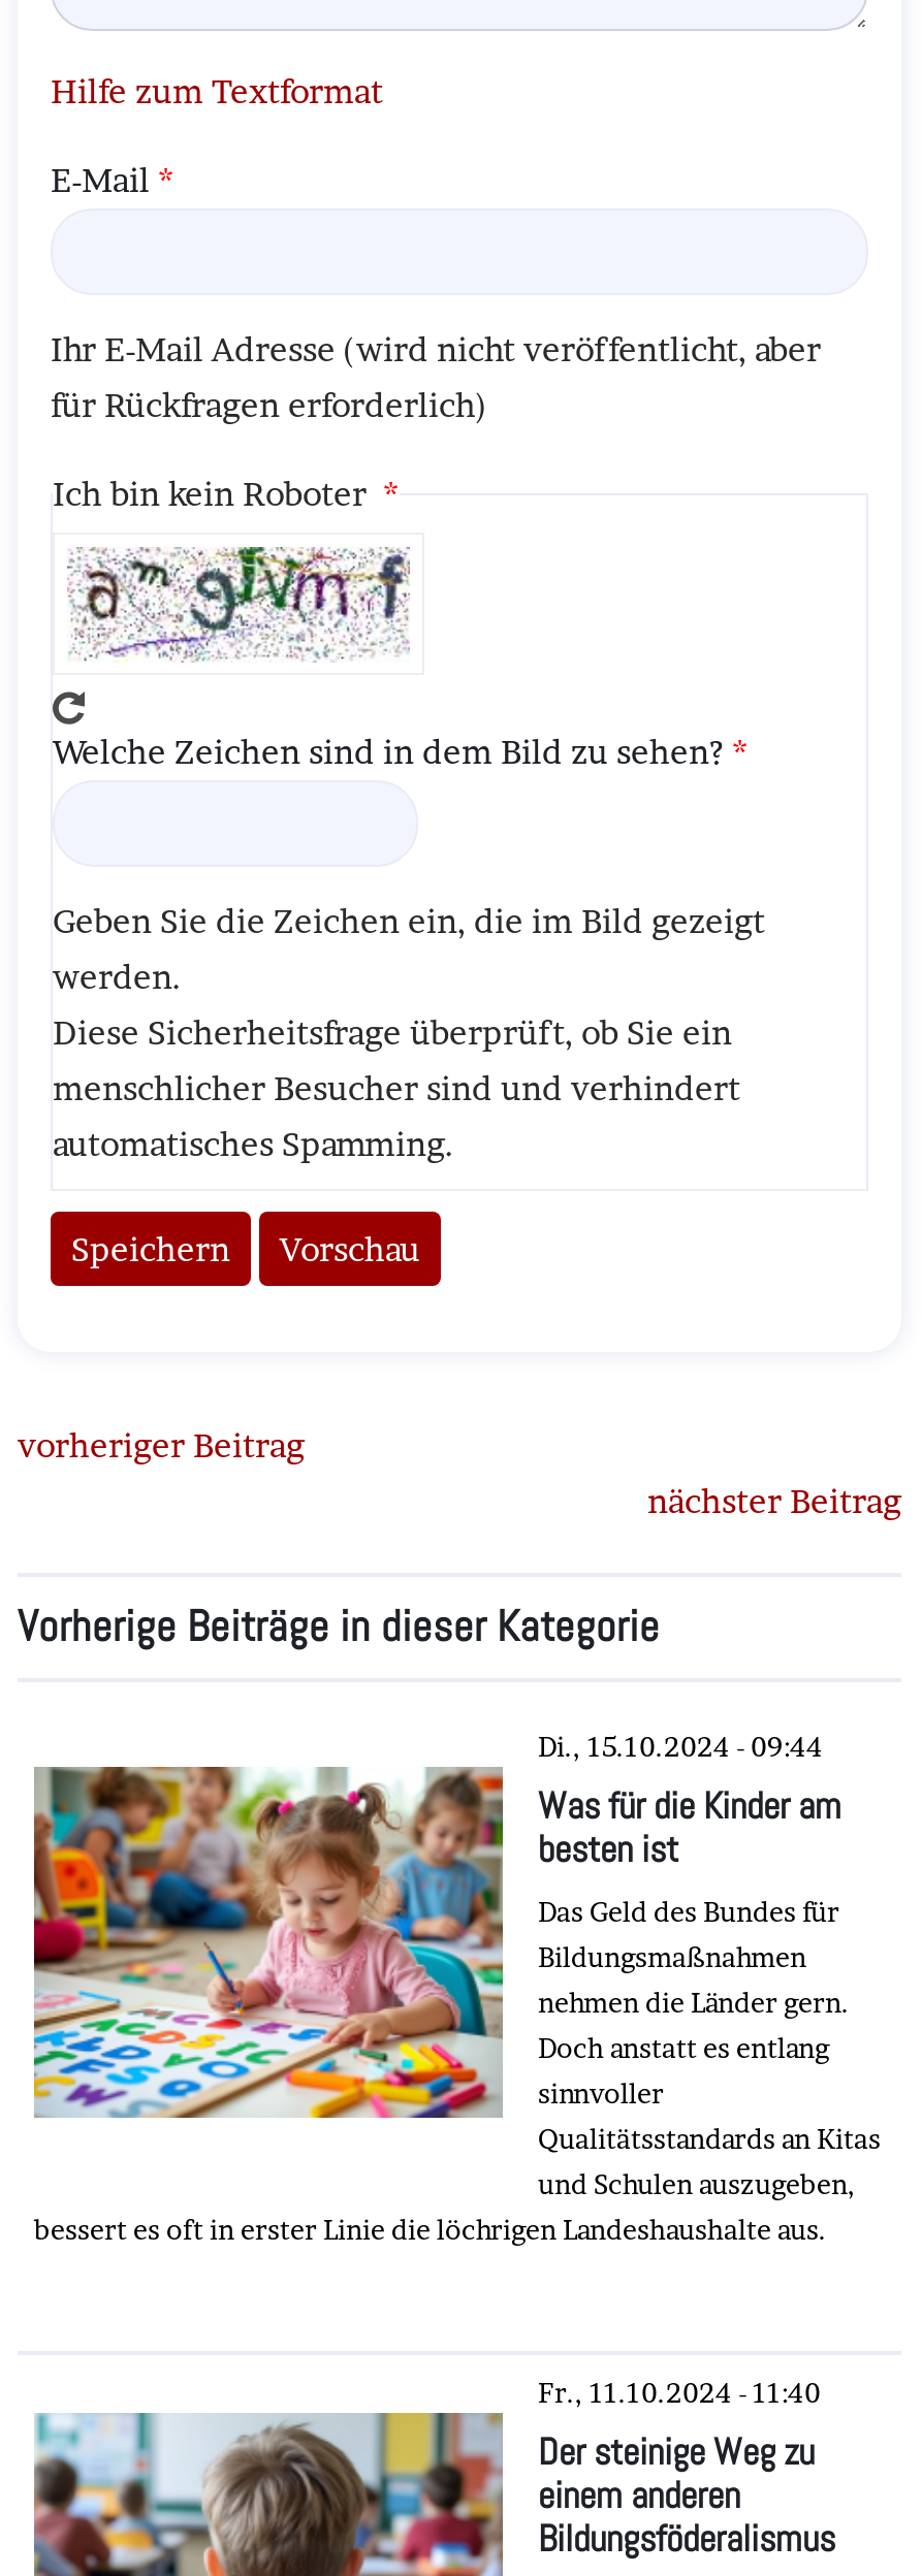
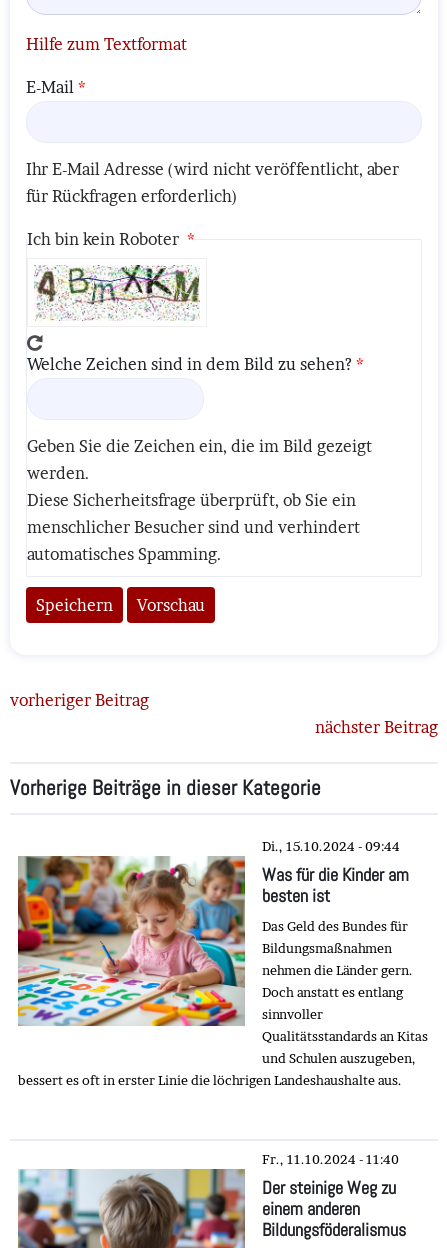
- [image]
+ [image]
